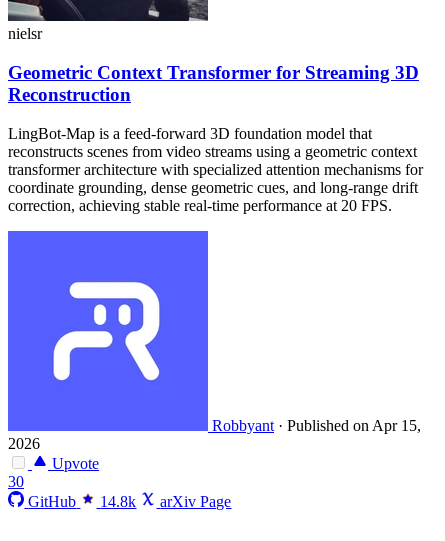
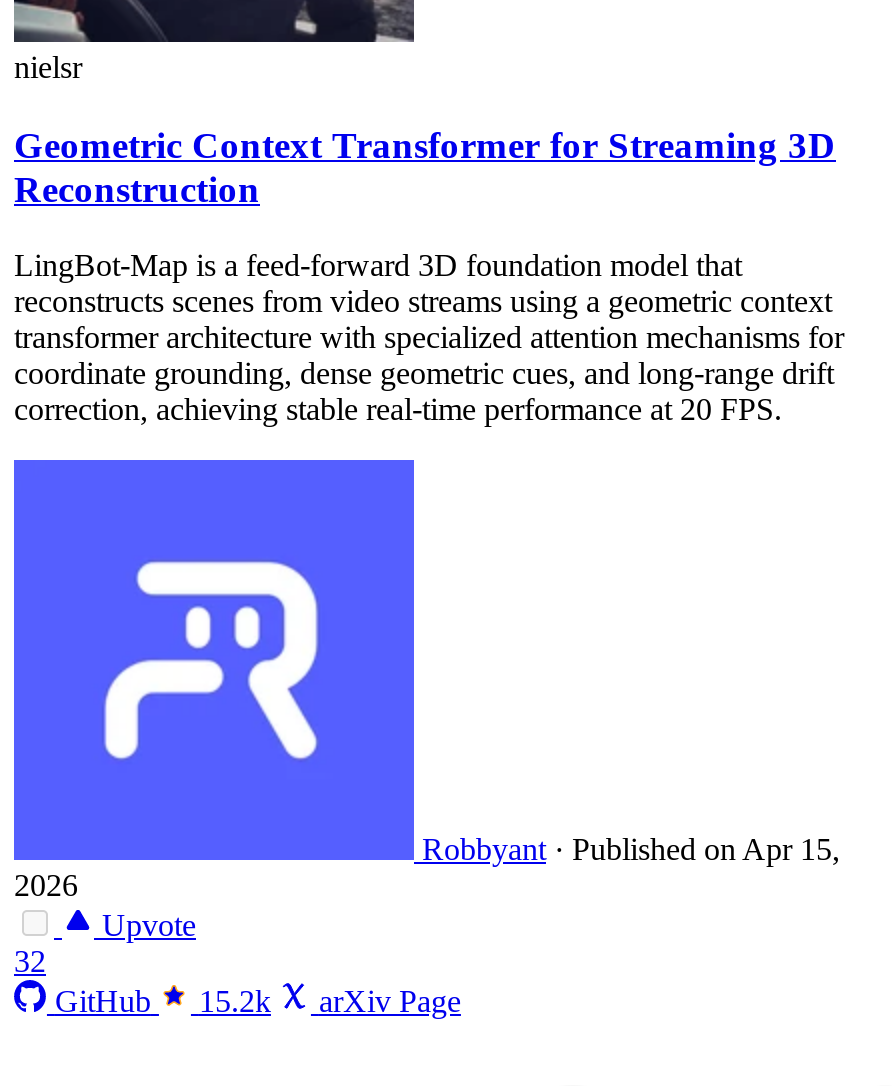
- 30
+ 32

- GitHub 14.8k arXiv Page
+ GitHub 15.2k arXiv Page
